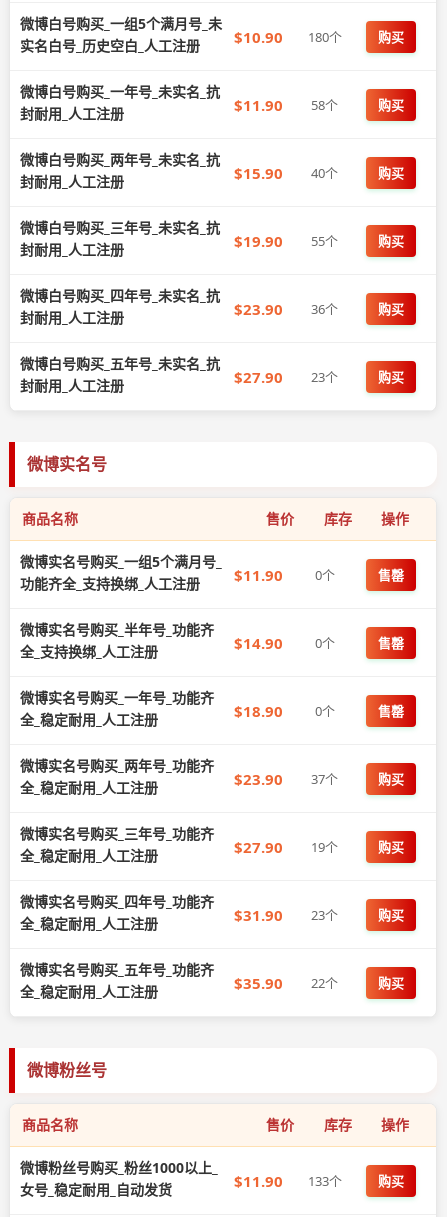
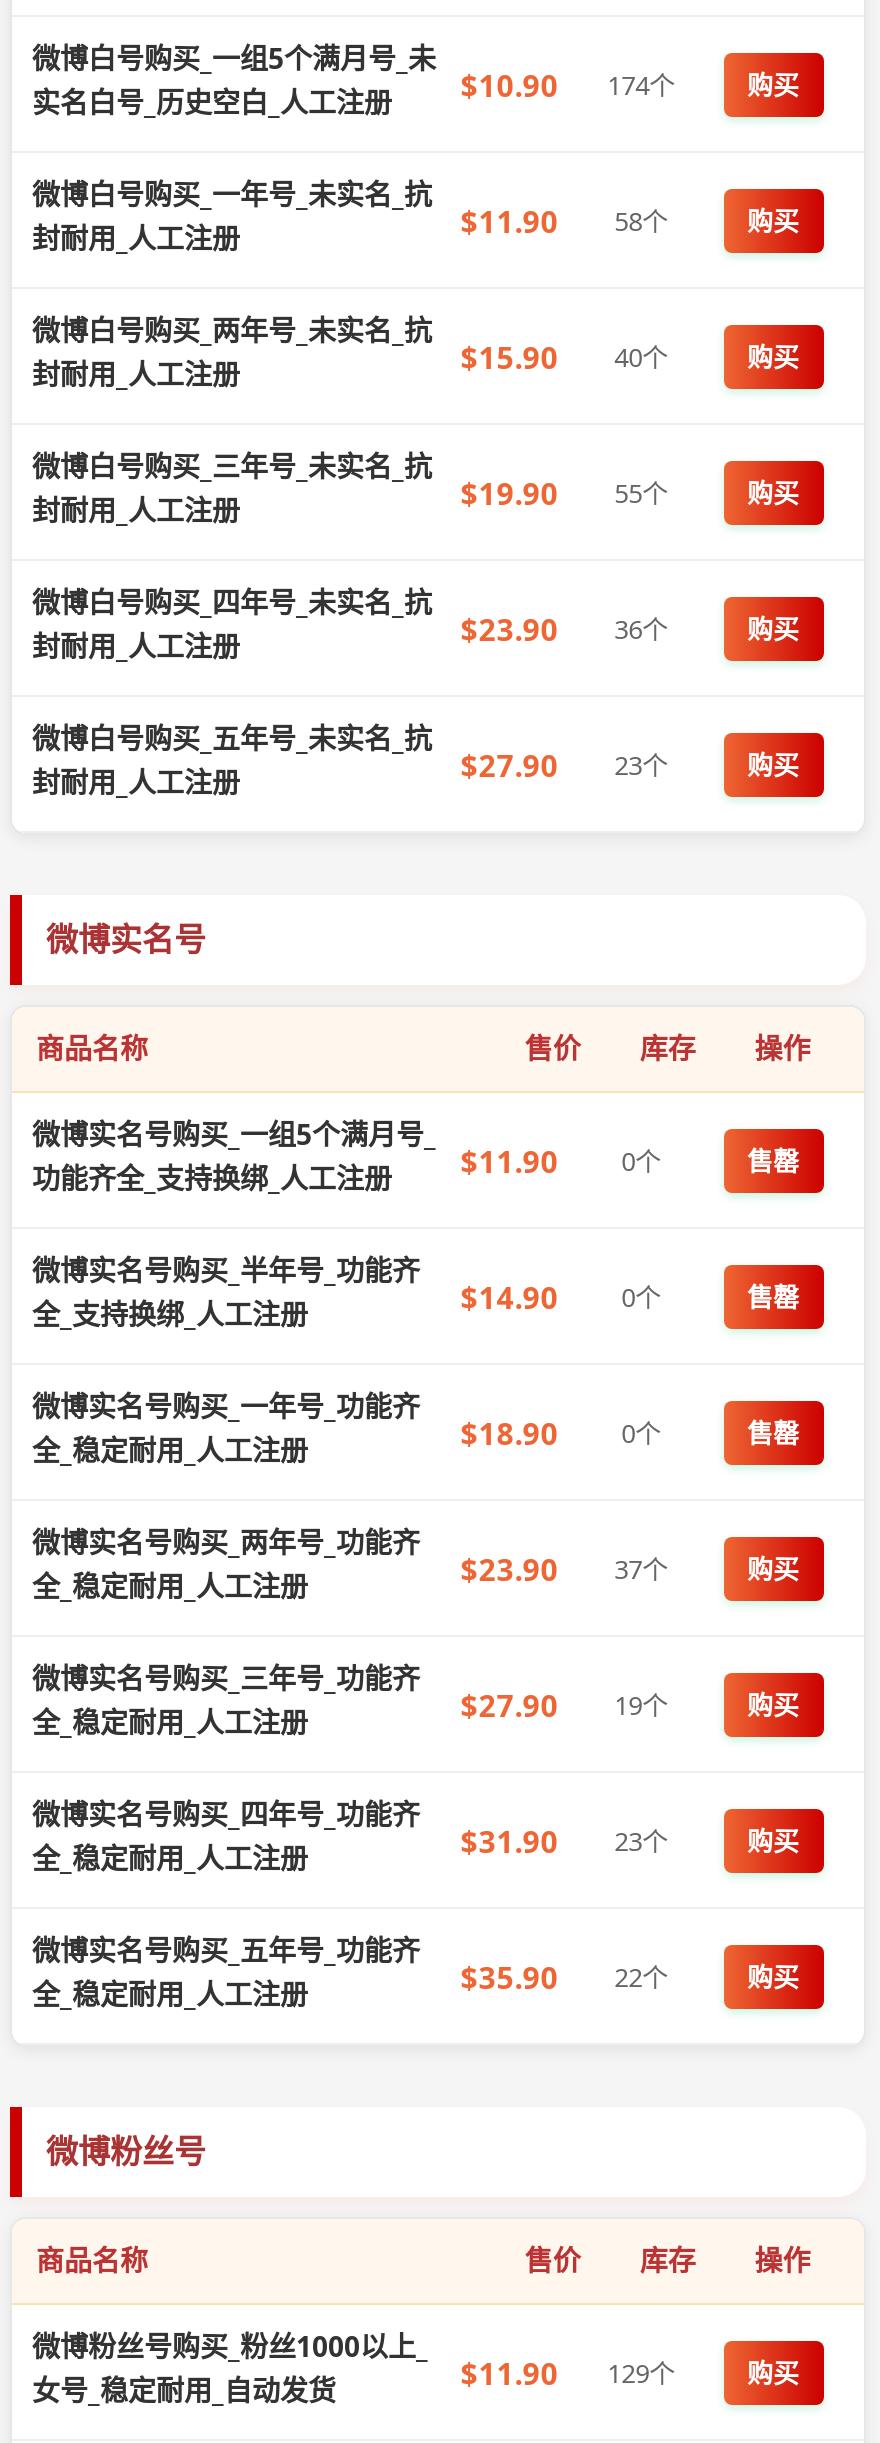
- 实名白号_历史空白_人工注册 $10.90 180个 购买
+ 实名白号_历史空白_人工注册 $10.90 174个 购买

- $11.90 133个 购买
+ $11.90 129个 购买
